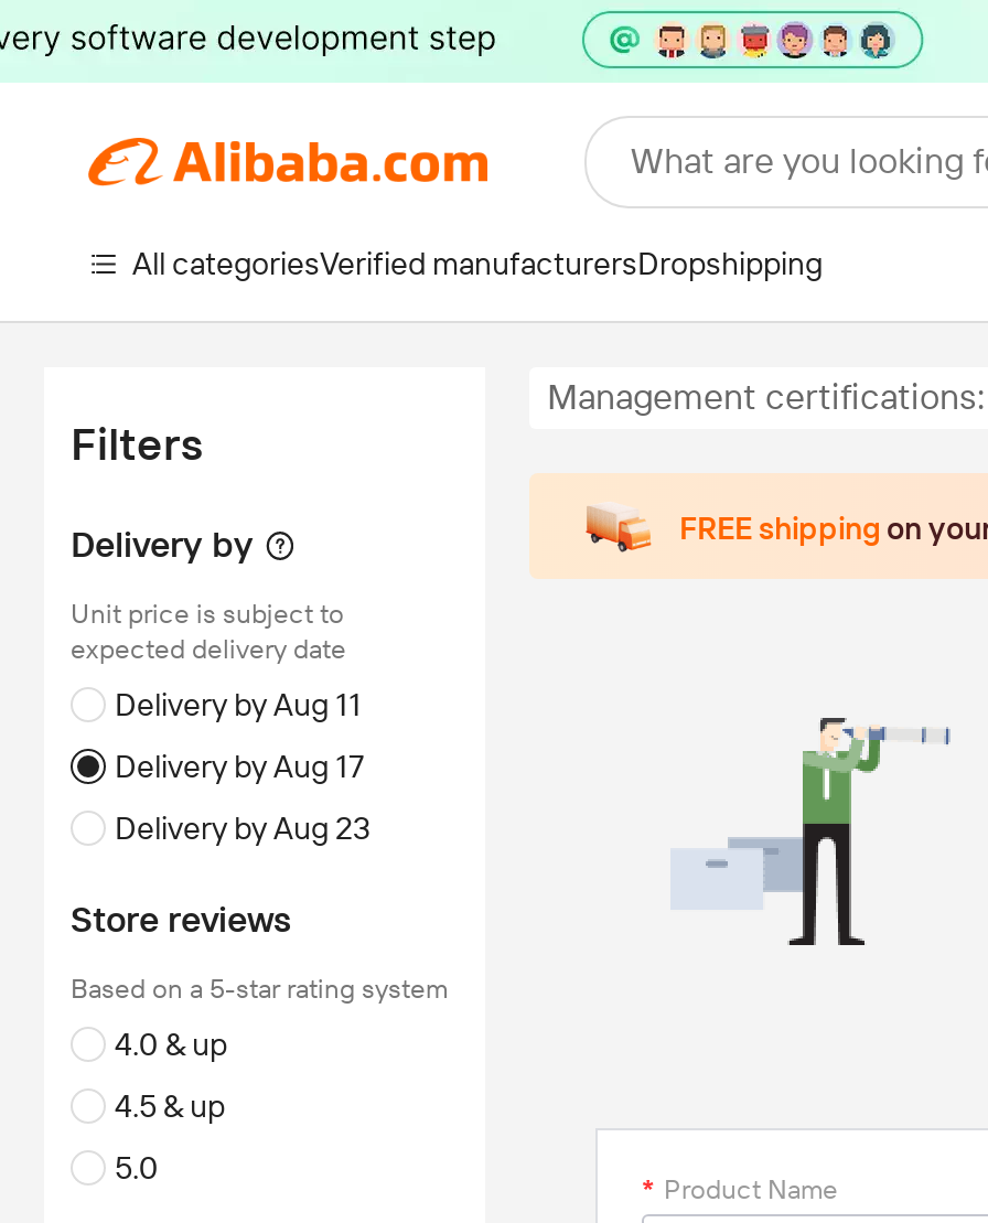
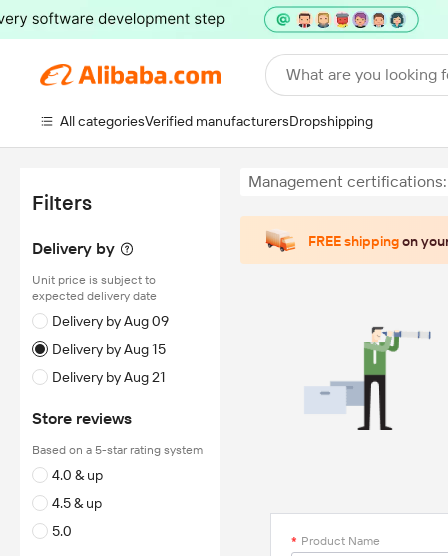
- Delivery by Aug 11
+ Delivery by Aug 09

- Delivery by Aug 17
+ Delivery by Aug 15

- Delivery by Aug 23
+ Delivery by Aug 21
